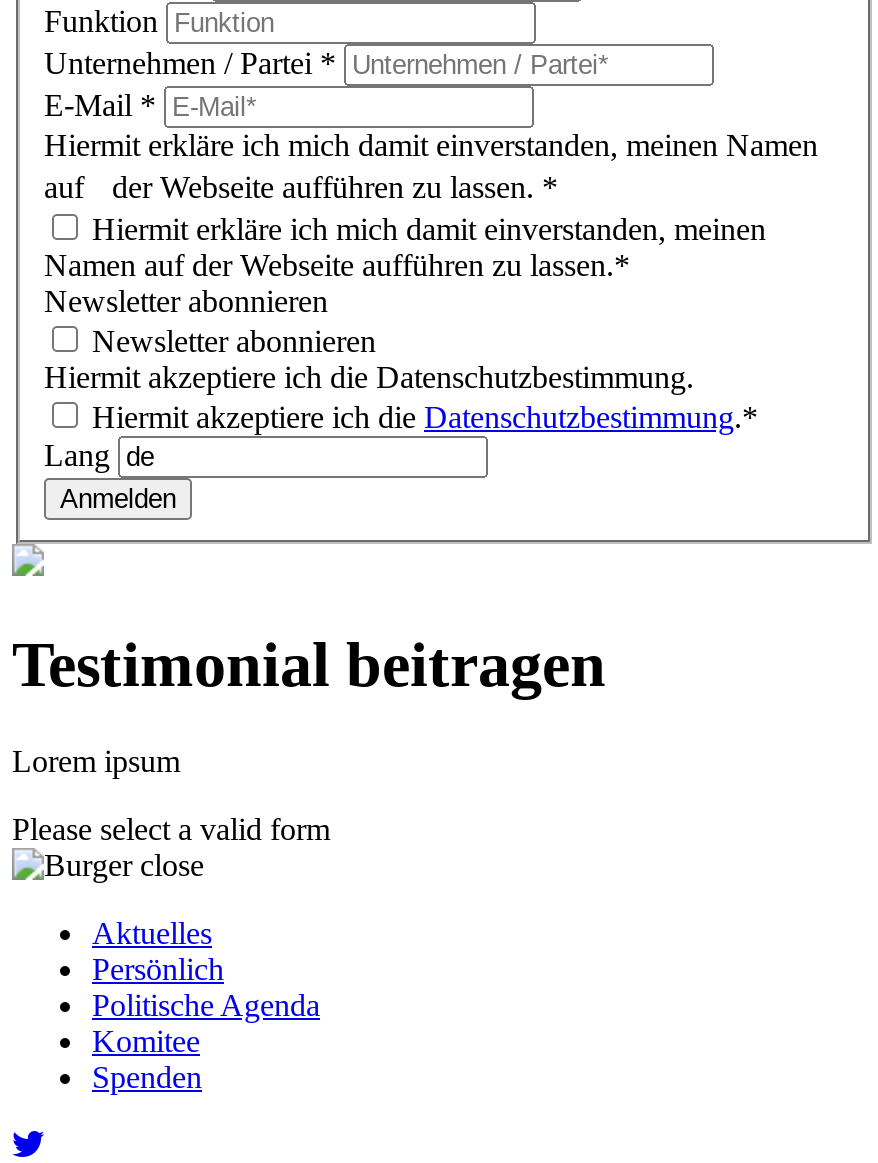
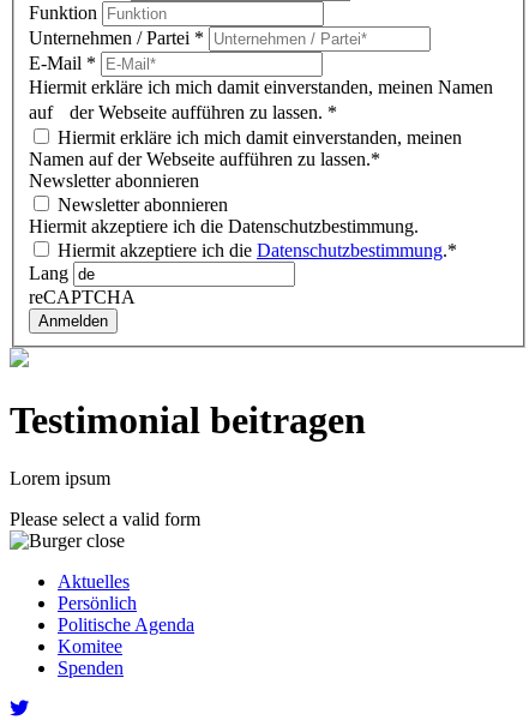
+ reCAPTCHA
